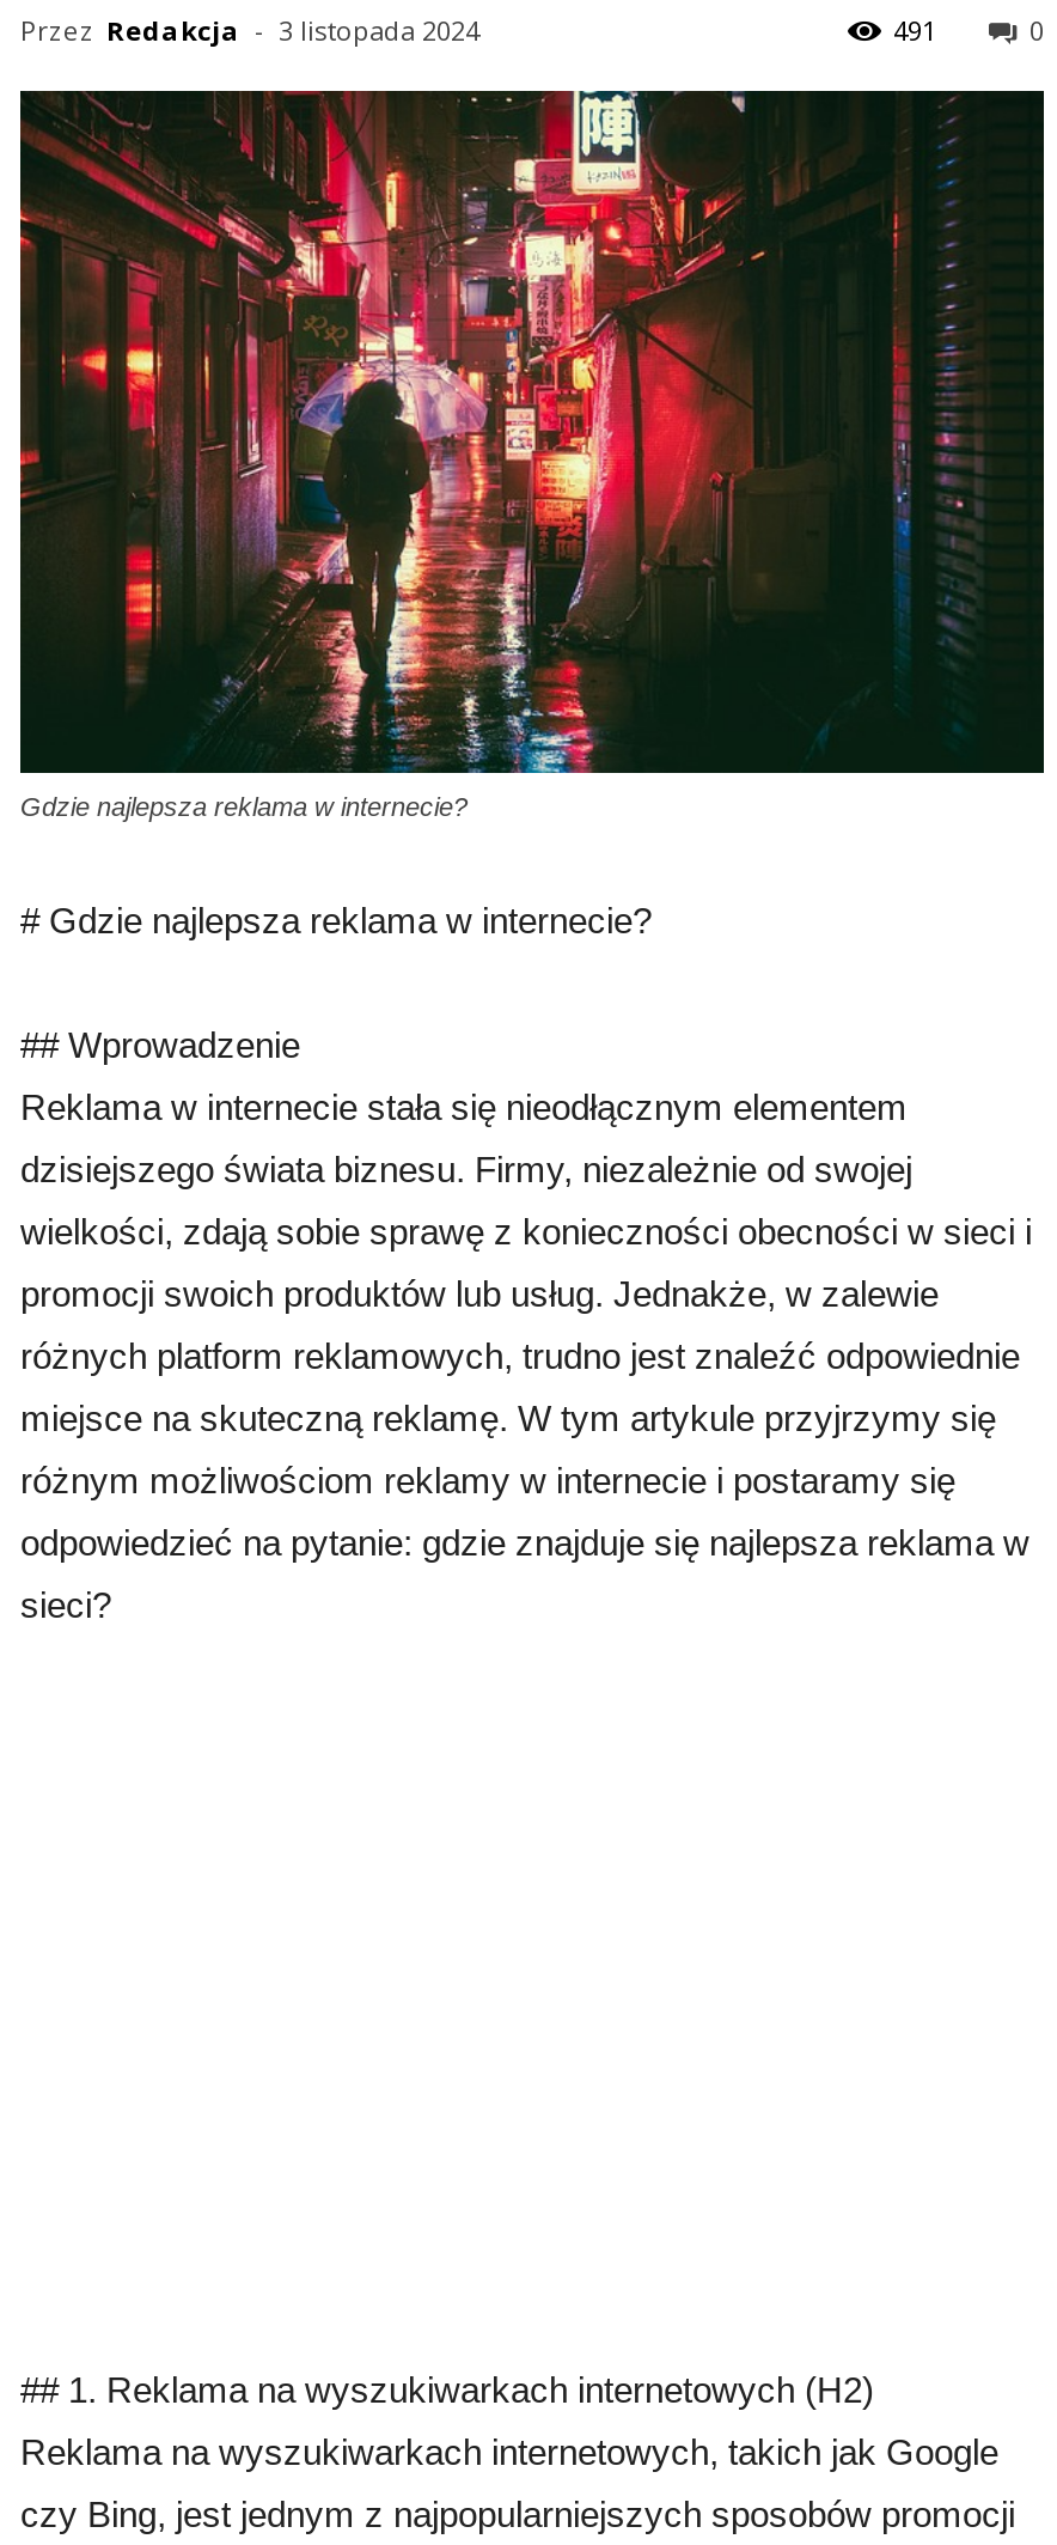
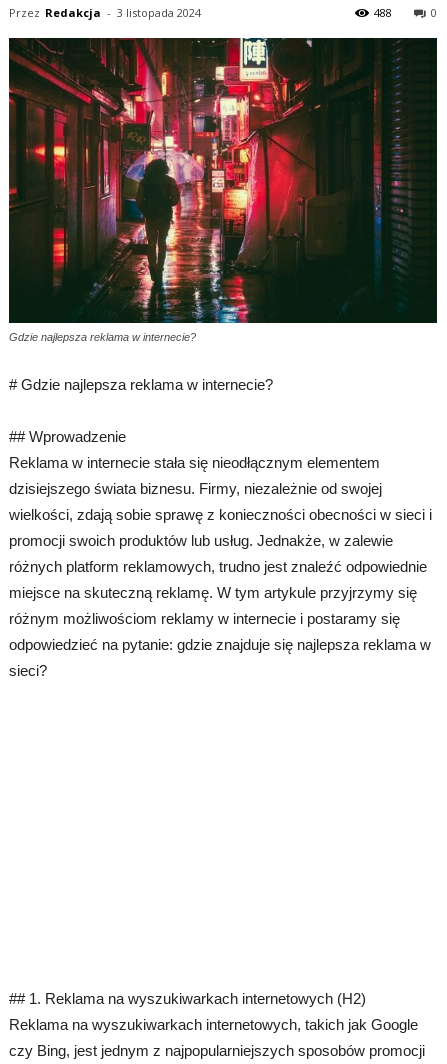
- 491
+ 488
